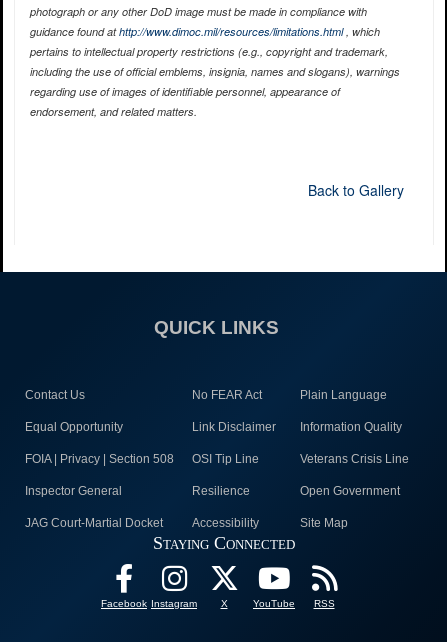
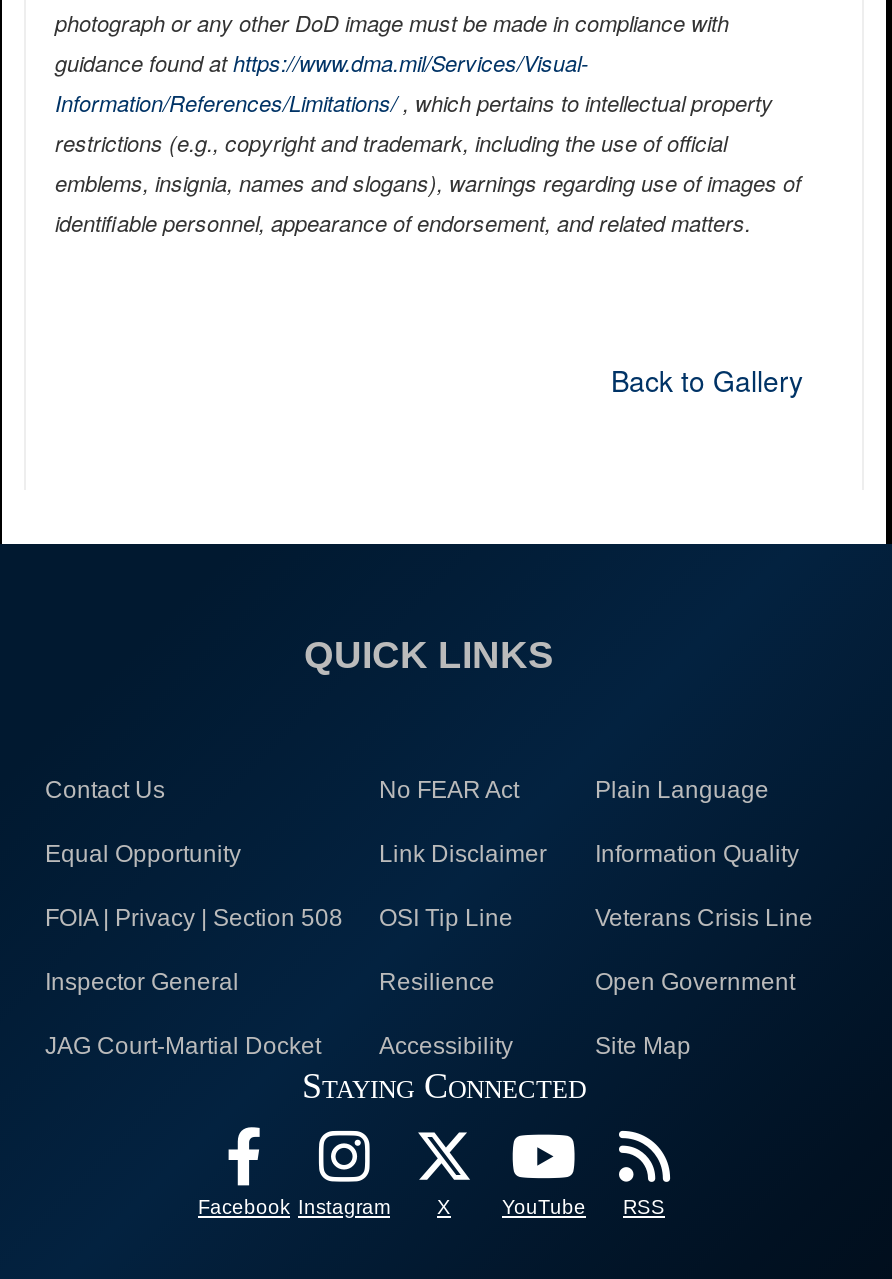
- guidance found at http://www.dimoc.mil/resources/limitations.html, which
- pertains to intellectual property restrictions (e.g., copyright and trademark,
- including the use of official emblems, insignia, names and slogans), warnings
- regarding use of images of identifiable personnel, appearance of
- endorsement, and related matters.
+ guidance found at https://www.dma.mil/Services/Visual-
+ Information/References/Limitations/, which pertains to intellectual property
+ restrictions (e.g., copyright and trademark, including the use of official
+ emblems, insignia, names and slogans), warnings regarding use of images of
+ identifiable personnel, appearance of endorsement, and related matters.
